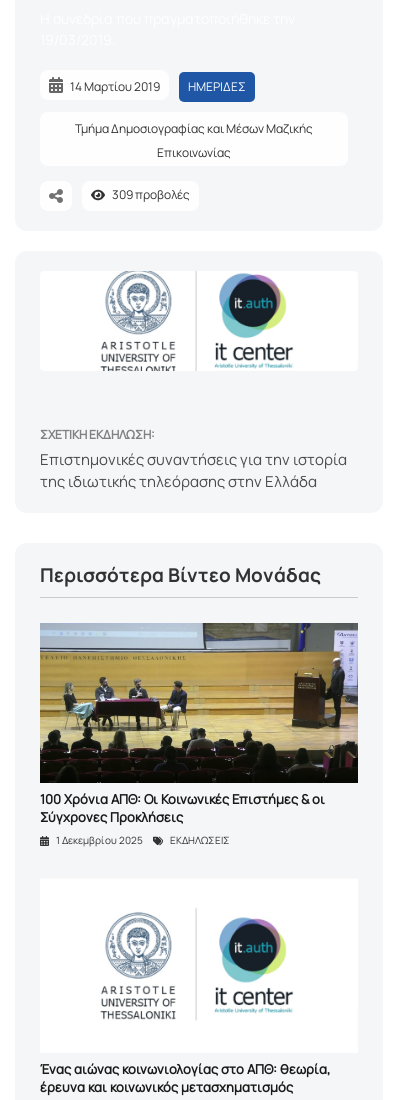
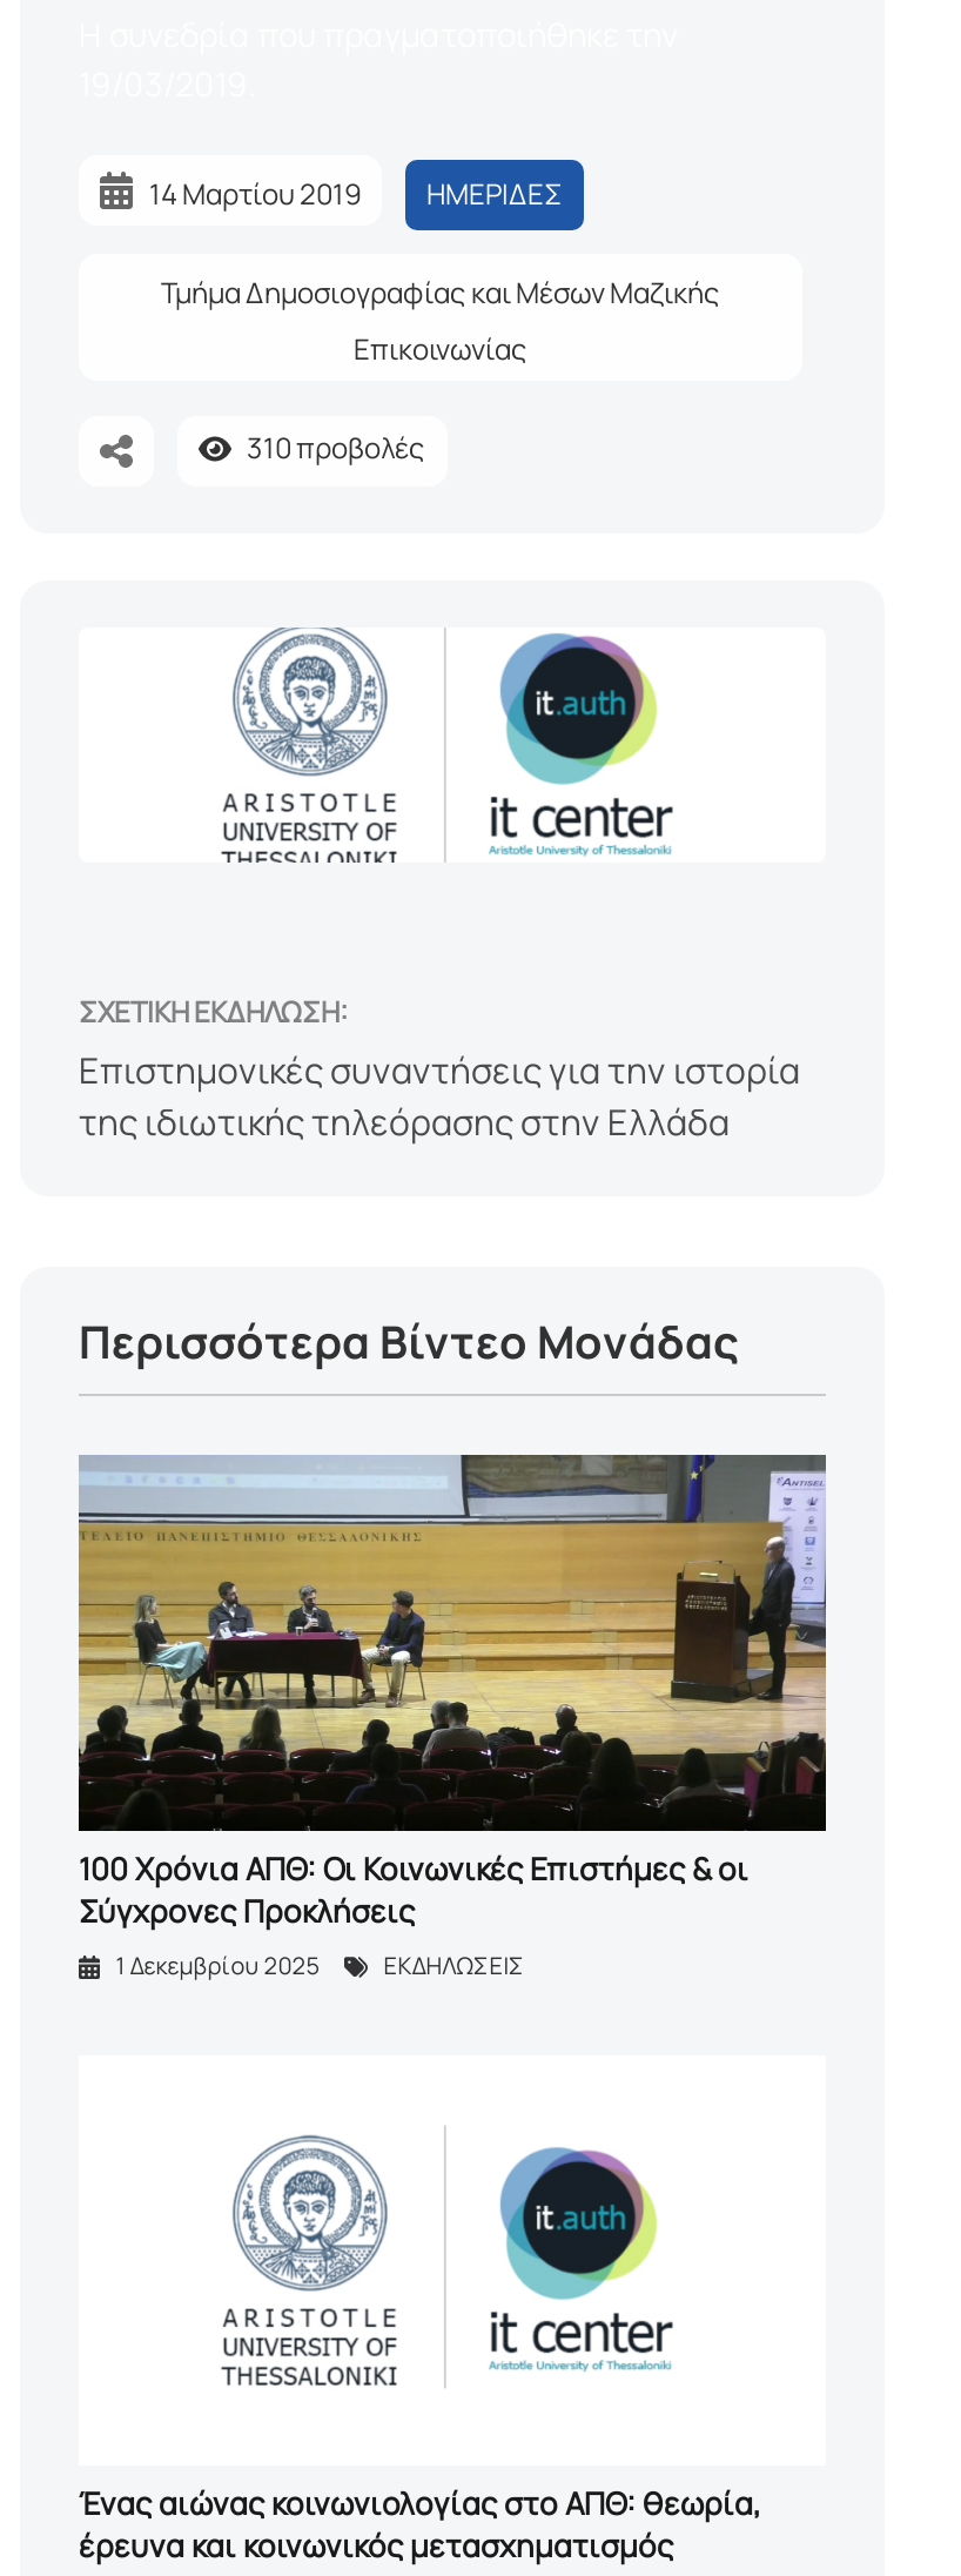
- 309 προβολές
+ 310 προβολές
